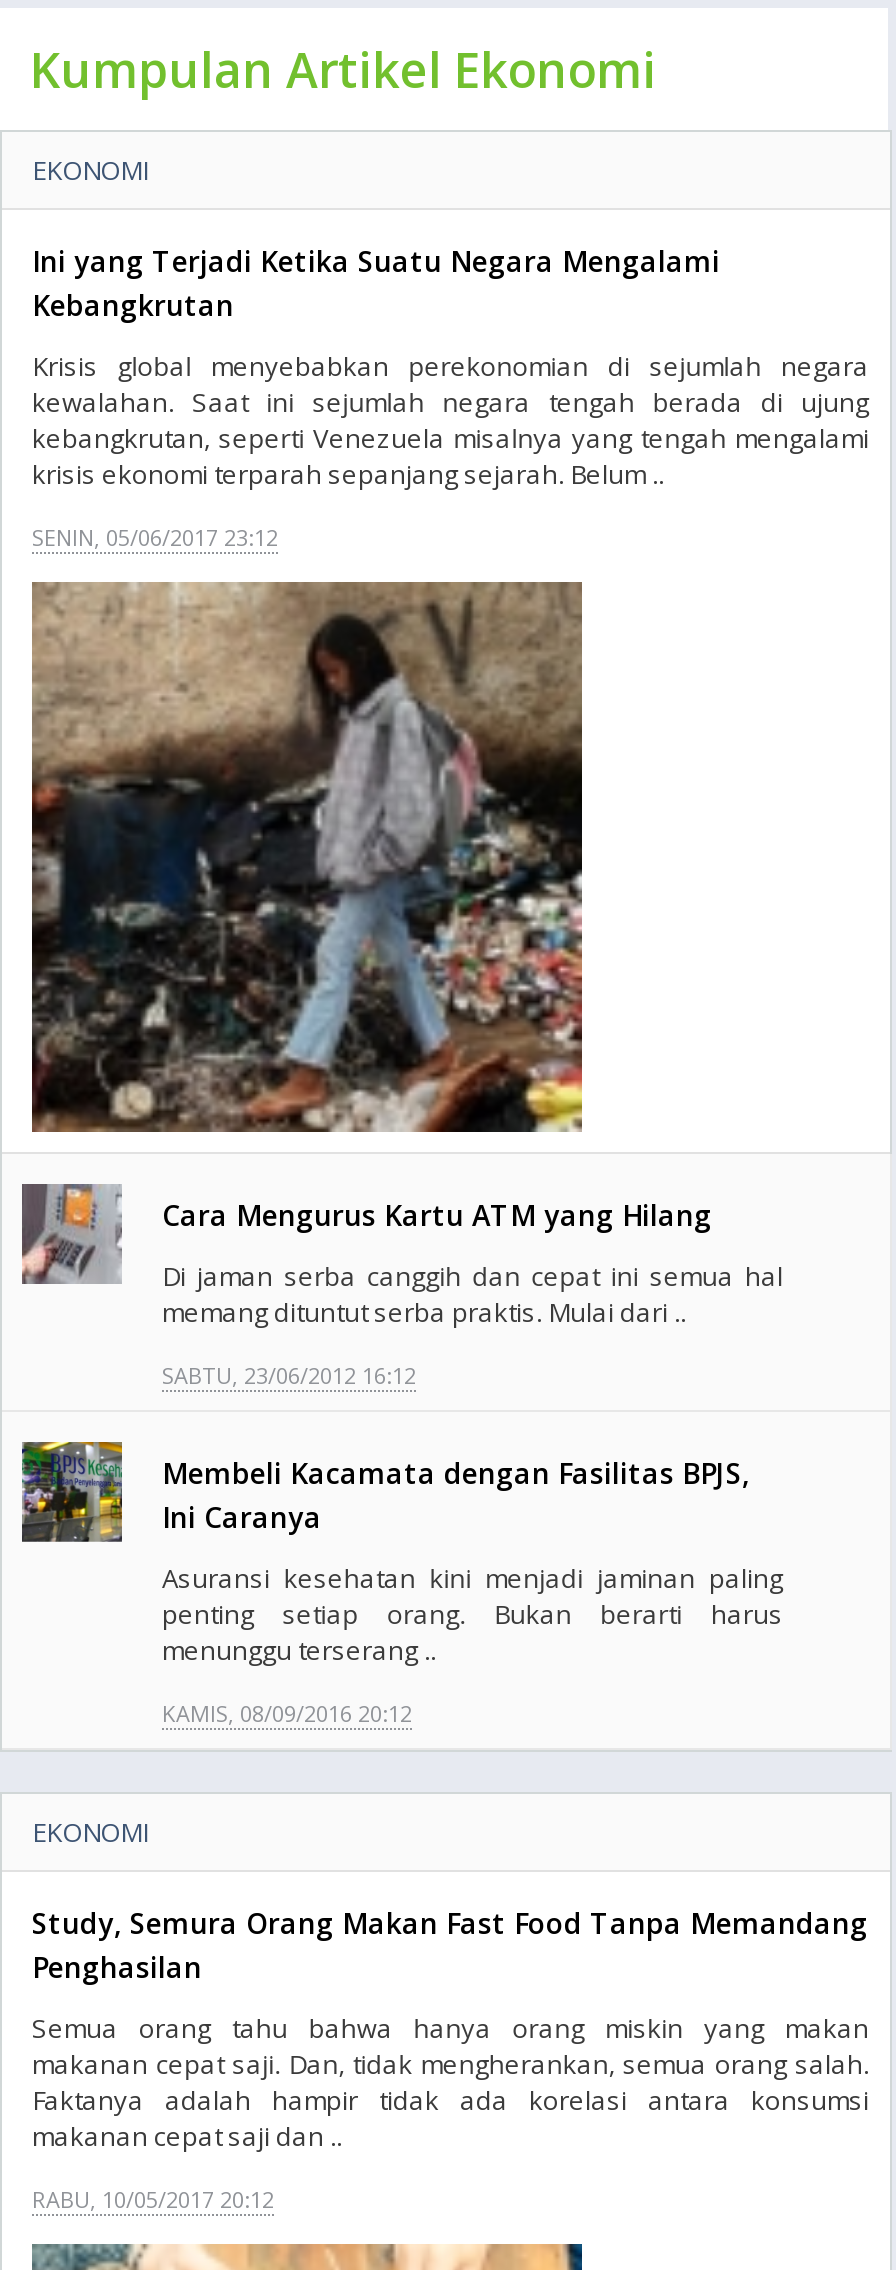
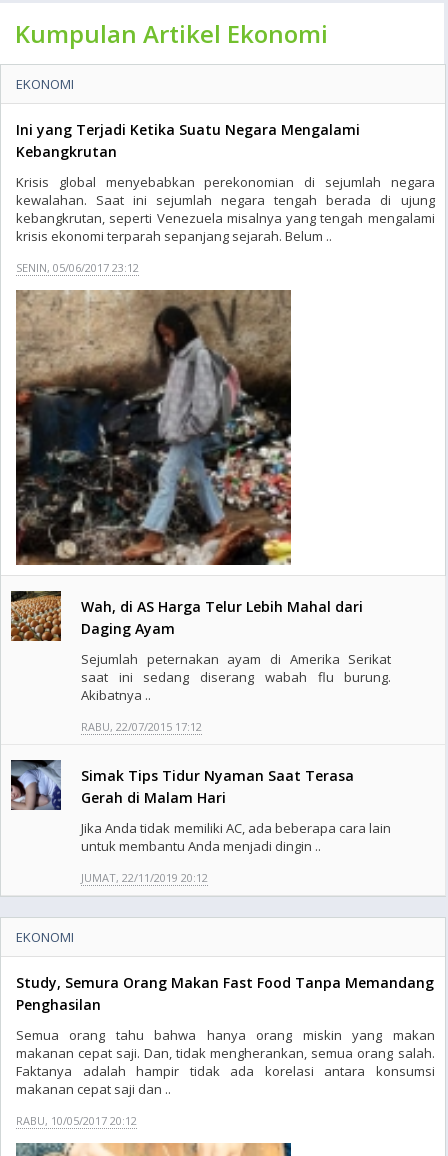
- [image]
- Cara Mengurus Kartu ATM yang Hilang
+ [image]
+ Wah, di AS Harga Telur Lebih Mahal dari
+ Daging Ayam

- Di jaman serba canggih dan cepat ini semua hal
- memang dituntut serba praktis. Mulai dari ..
+ Sejumlah peternakan ayam di Amerika Serikat
+ saat ini sedang diserang wabah flu burung.
+ Akibatnya ..

- SABTU, 23/06/2012 16:12
+ RABU, 22/07/2015 17:12

- [image]
- Membeli Kacamata dengan Fasilitas BPJS,
- Ini Caranya
+ [image]
+ Simak Tips Tidur Nyaman Saat Terasa
+ Gerah di Malam Hari

- Asuransi kesehatan kini menjadi jaminan paling
- penting setiap orang. Bukan berarti harus
- menunggu terserang ..
+ Jika Anda tidak memiliki AC, ada beberapa cara lain
+ untuk membantu Anda menjadi dingin ..

- KAMIS, 08/09/2016 20:12
+ JUMAT, 22/11/2019 20:12
